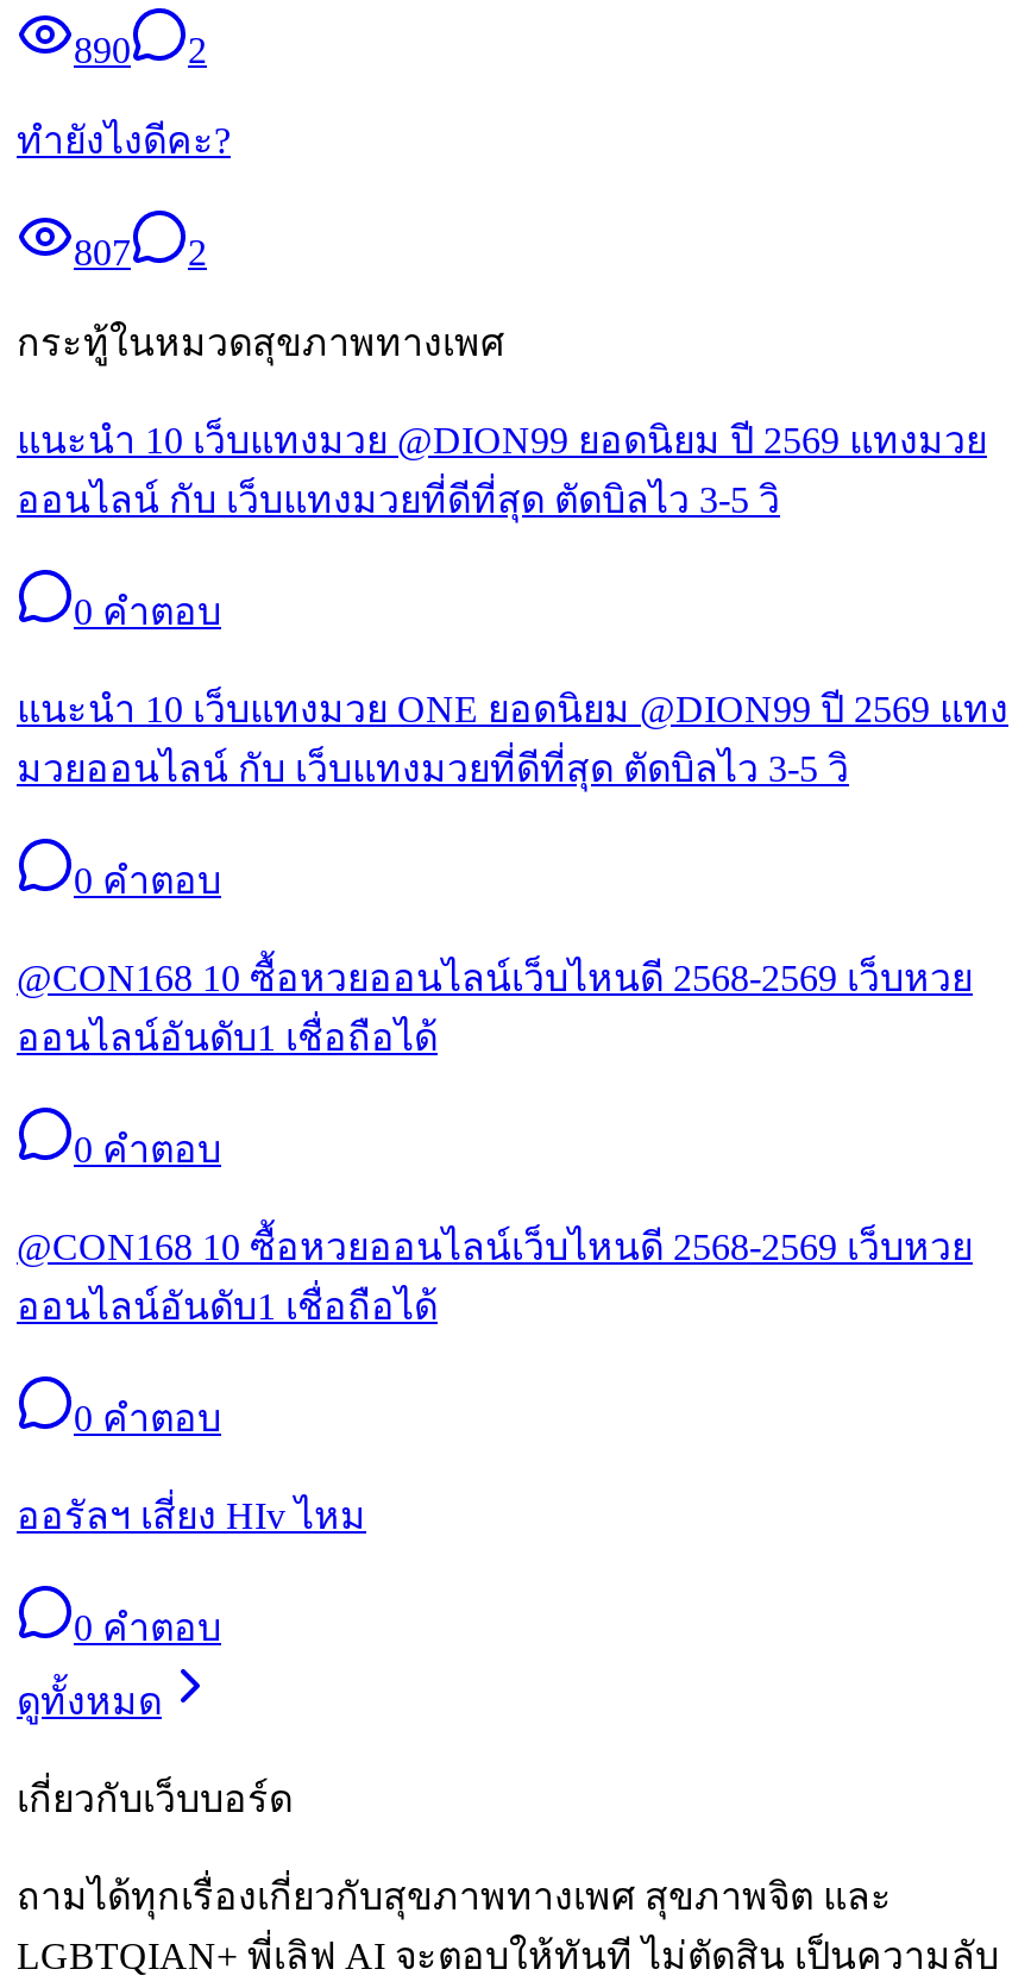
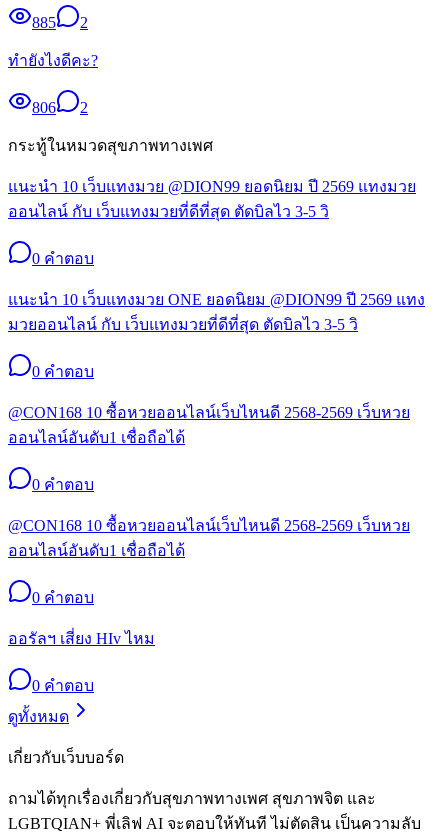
- 890 2
+ 885 2

- 807 2
+ 806 2
